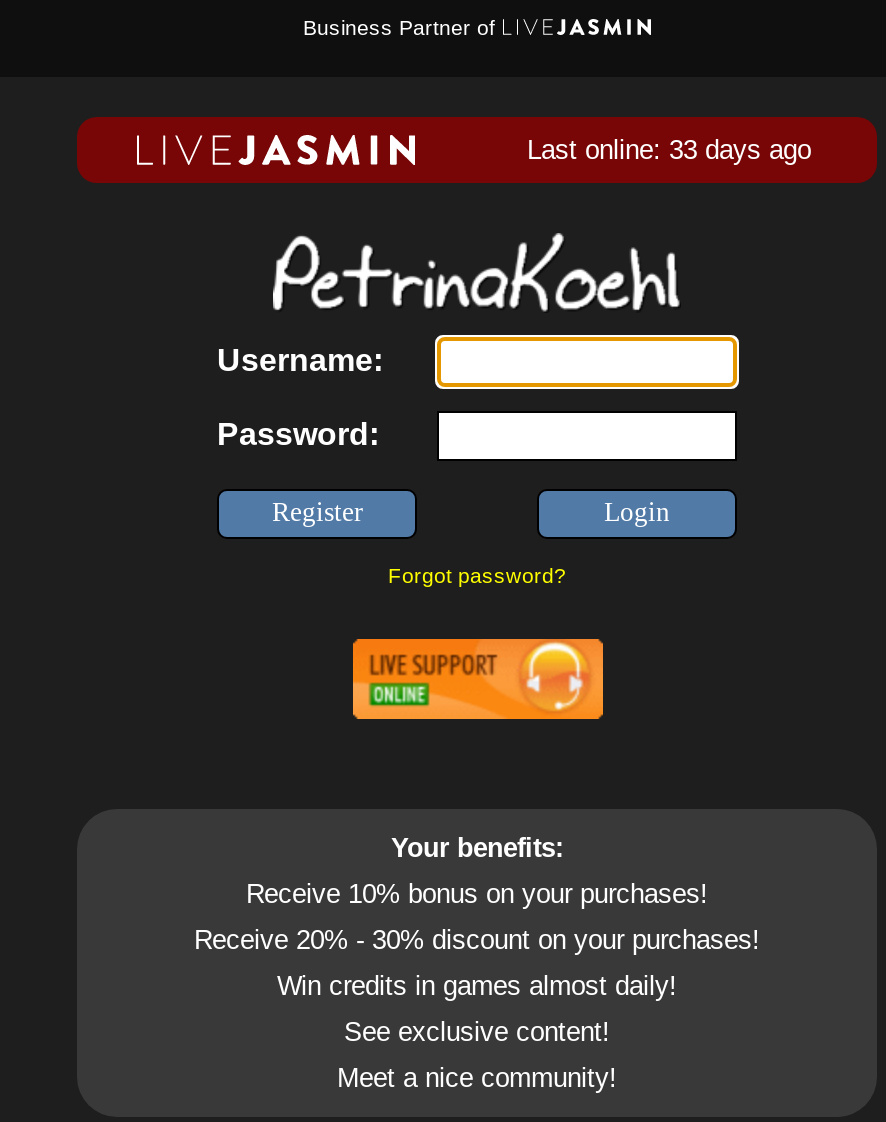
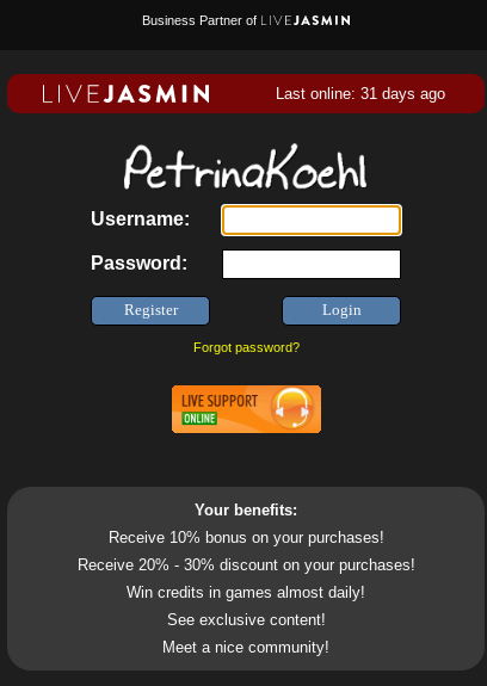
- Last online: 33 days ago
+ Last online: 31 days ago
